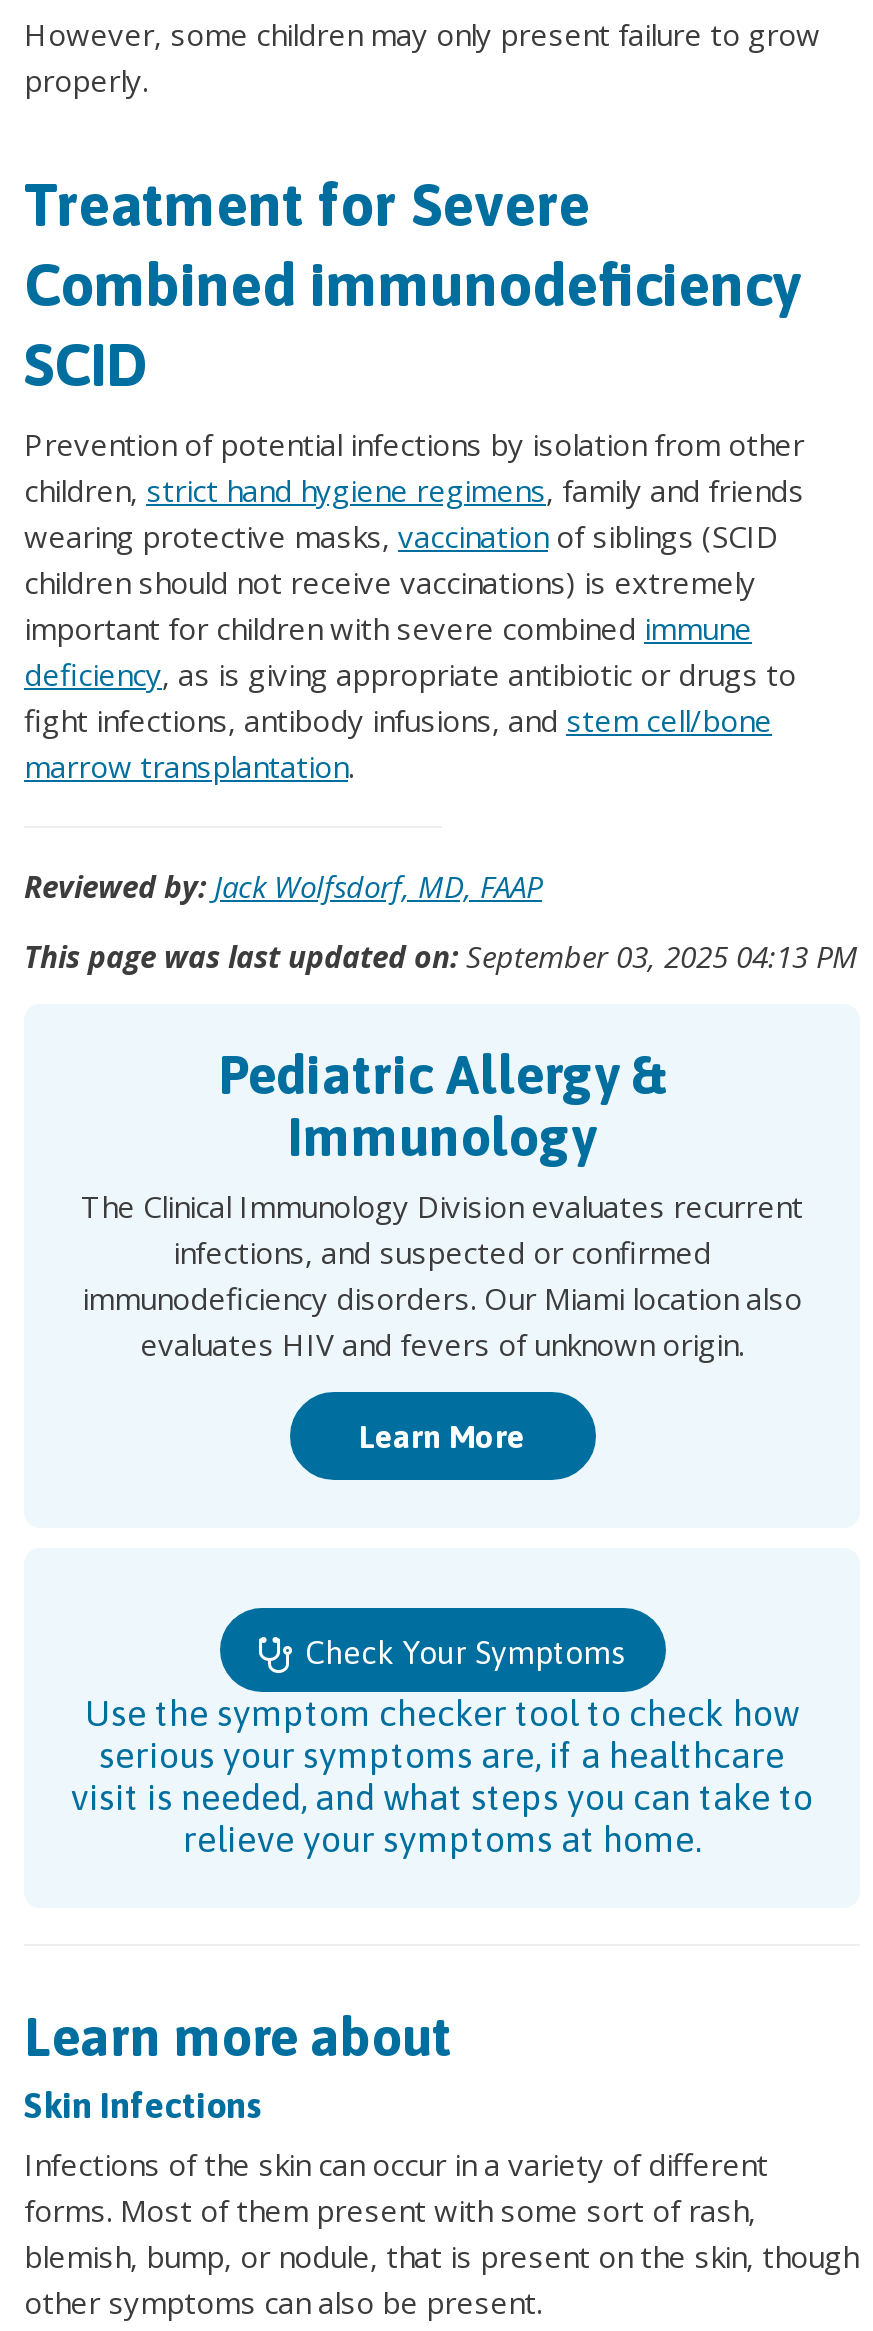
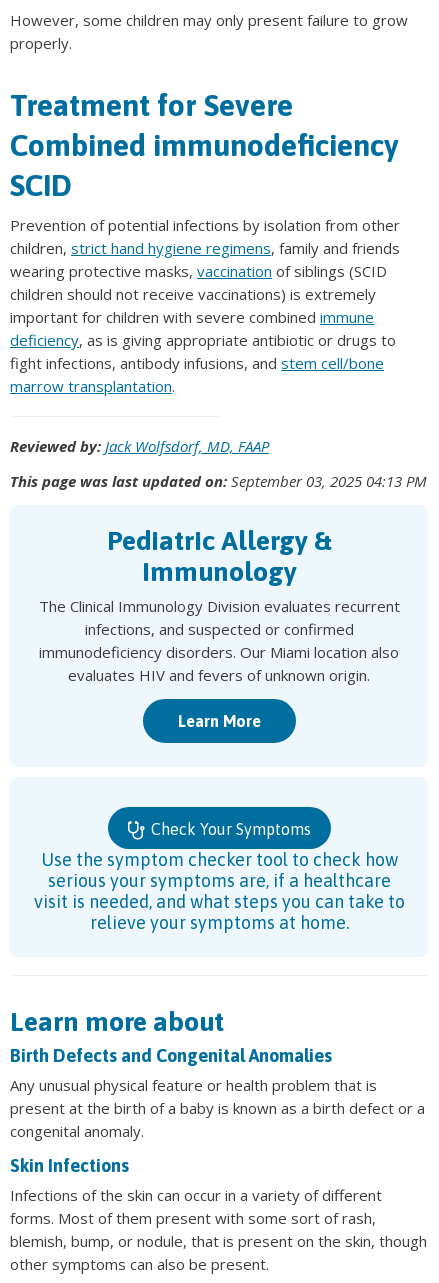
+ Birth Defects and Congenital Anomalies
+ Any unusual physical feature or health problem that is
+ present at the birth of a baby is known as a birth defect or a
+ congenital anomaly.
